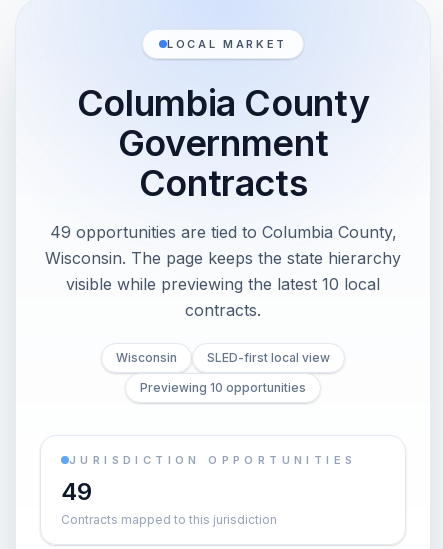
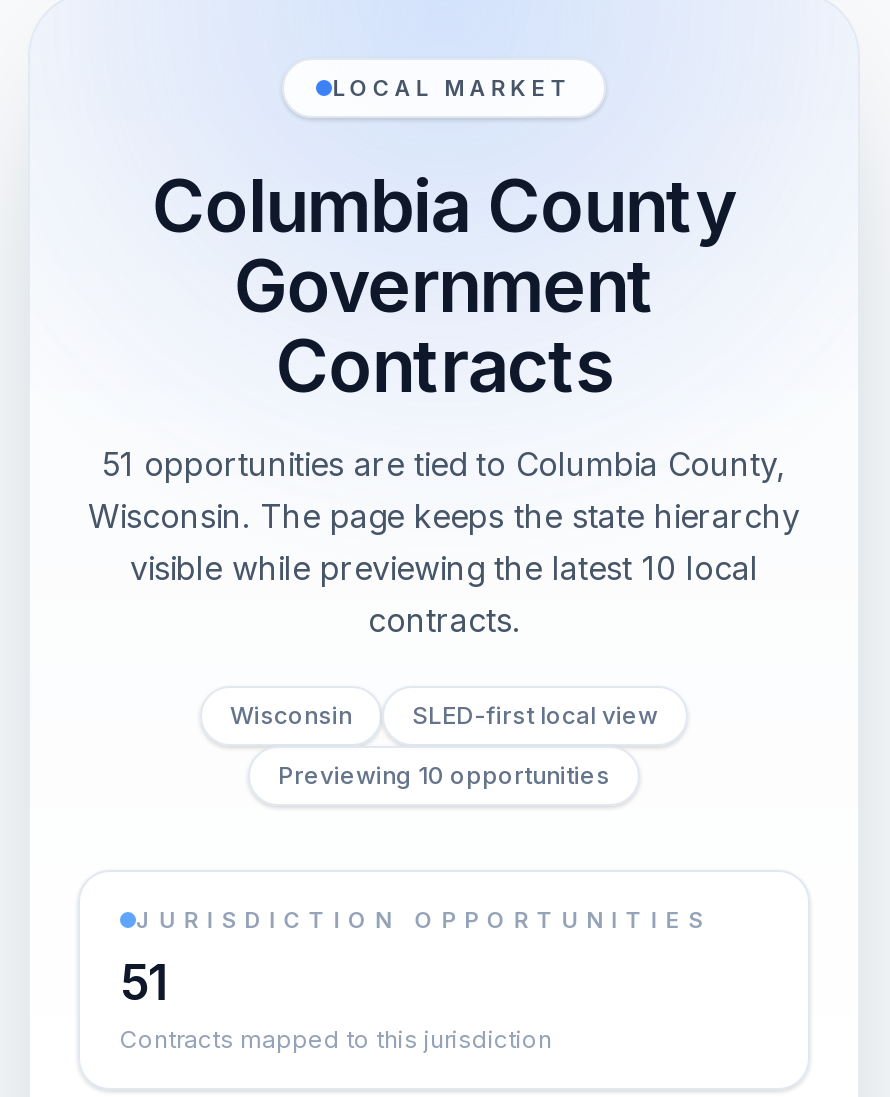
- 49 opportunities are tied to Columbia County,
+ 51 opportunities are tied to Columbia County,

- 49
+ 51
